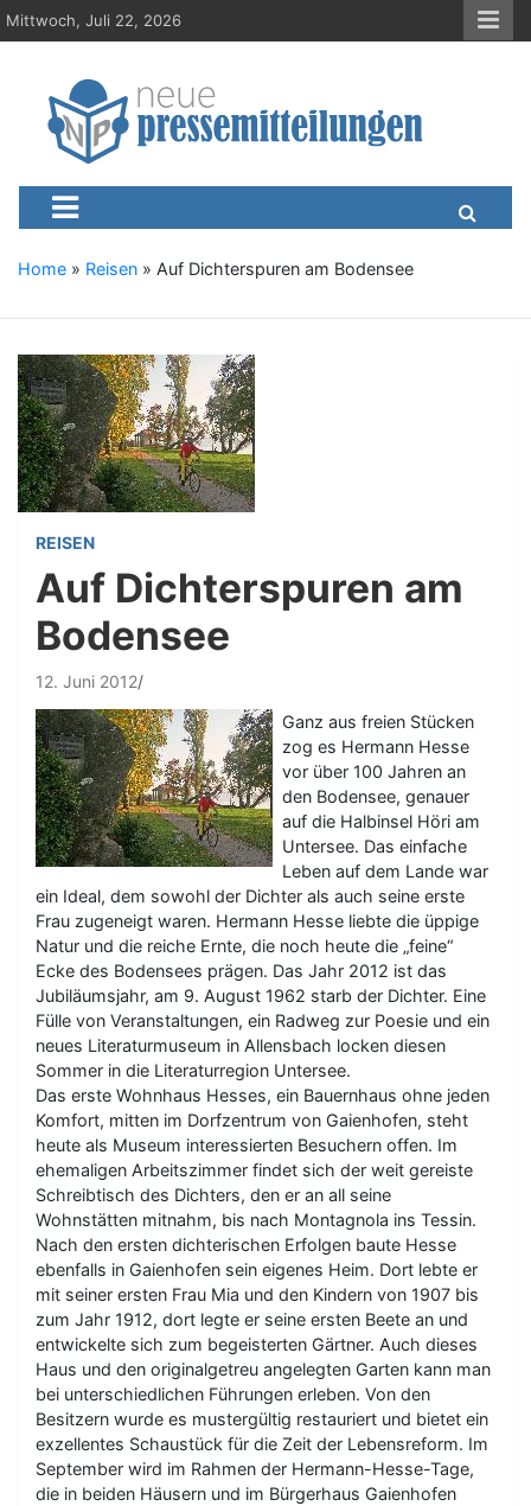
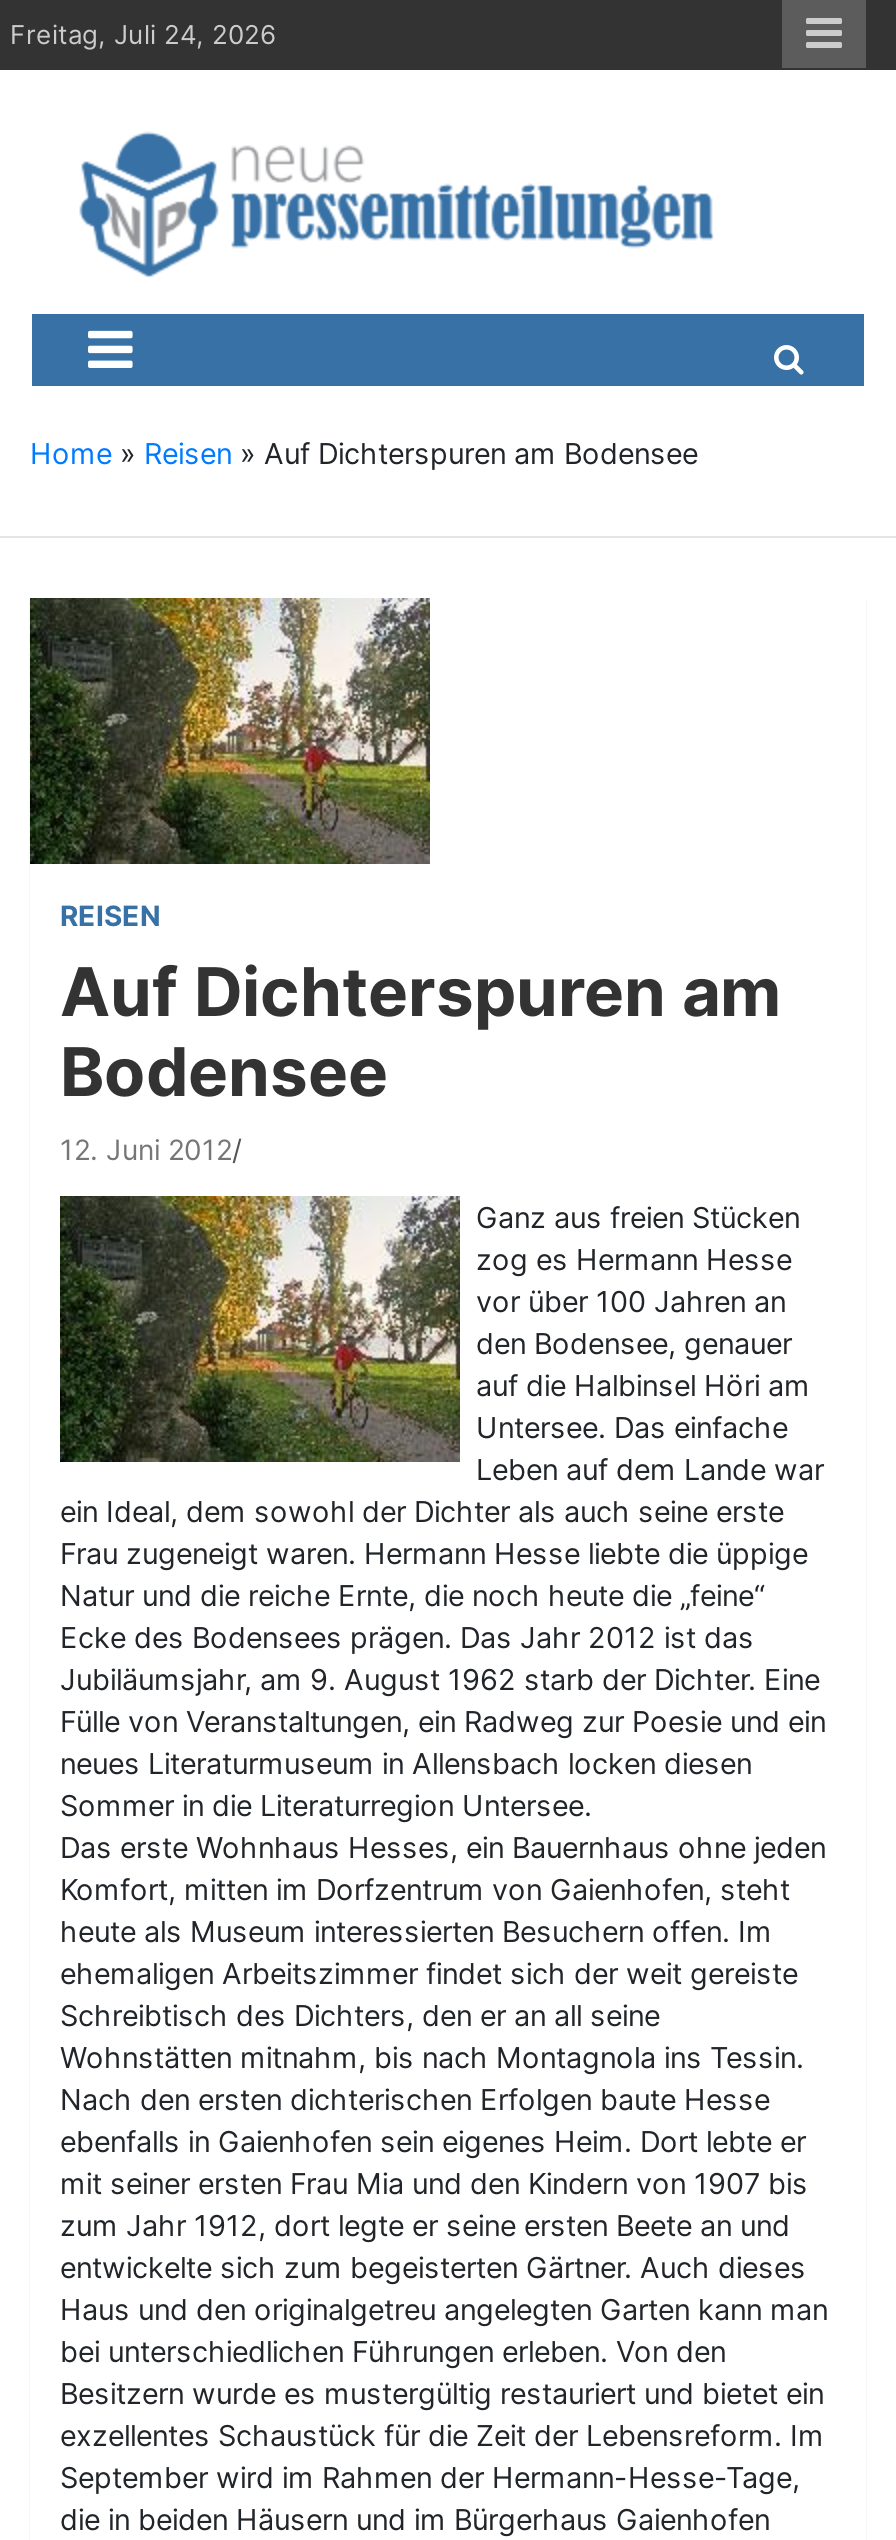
- Mittwoch, Juli 22, 2026
+ Freitag, Juli 24, 2026
